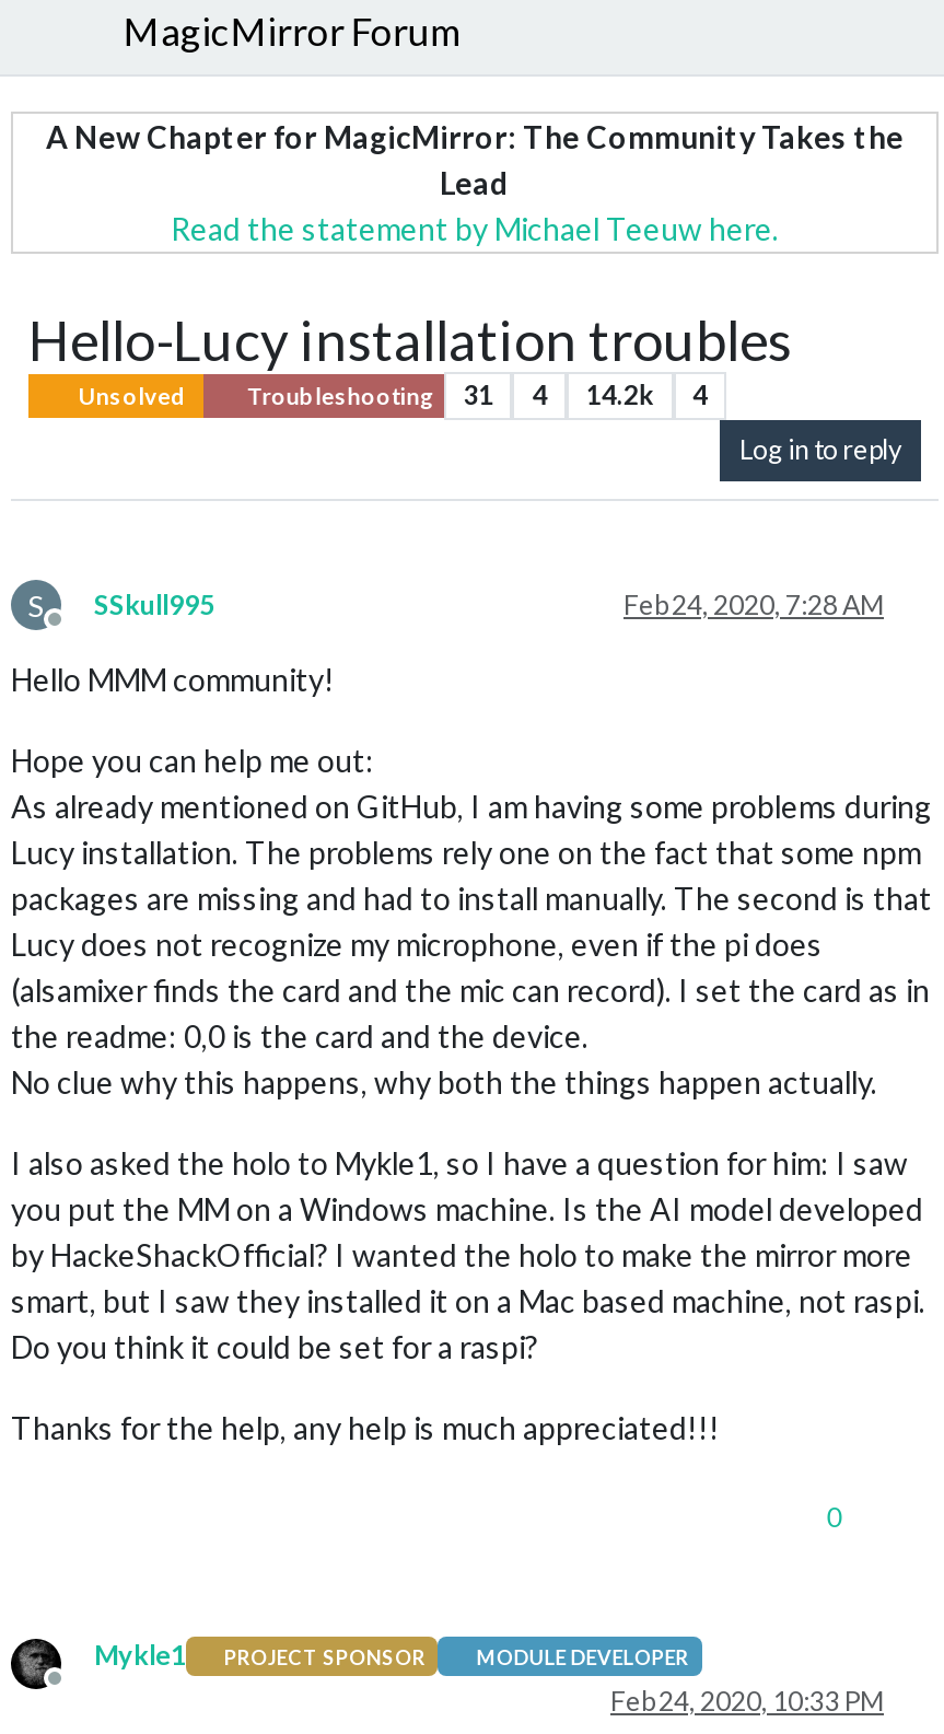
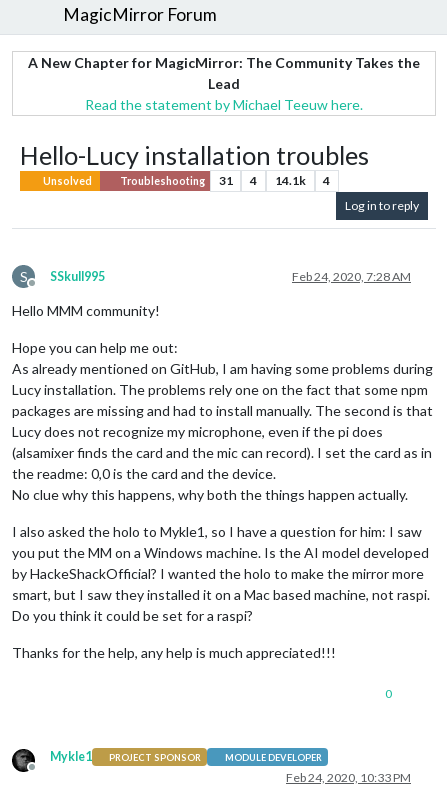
- Troubleshooting 31 4 14.2k 4
+ Troubleshooting 31 4 14.1k 4
